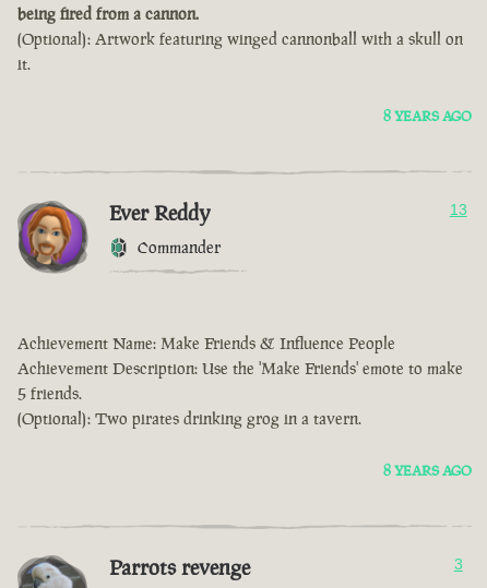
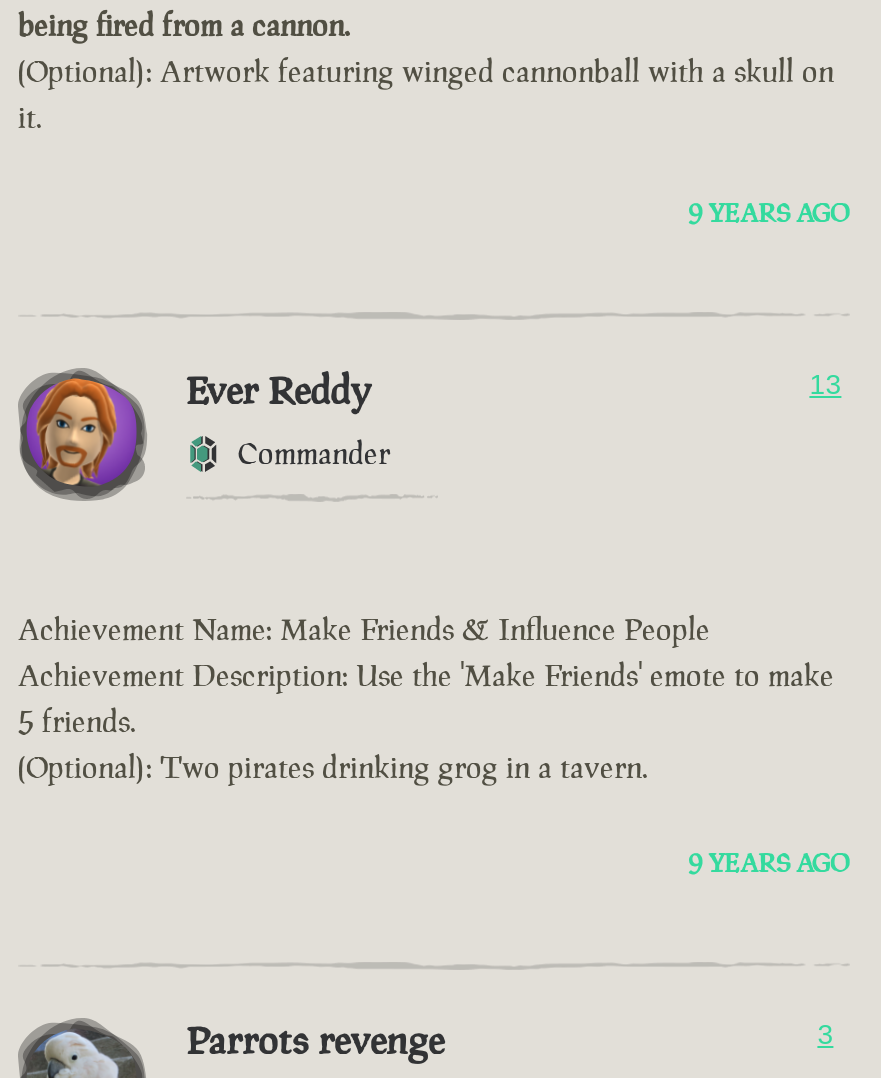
- 8 YEARS AGO
+ 9 YEARS AGO

- 8 YEARS AGO
+ 9 YEARS AGO
